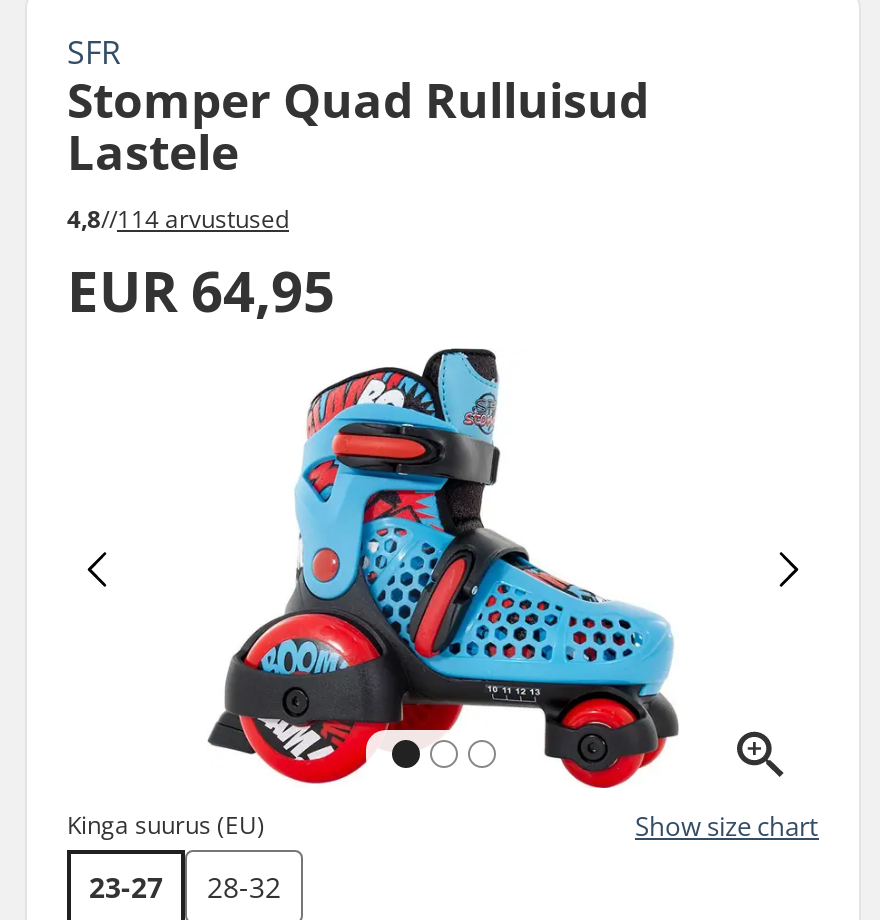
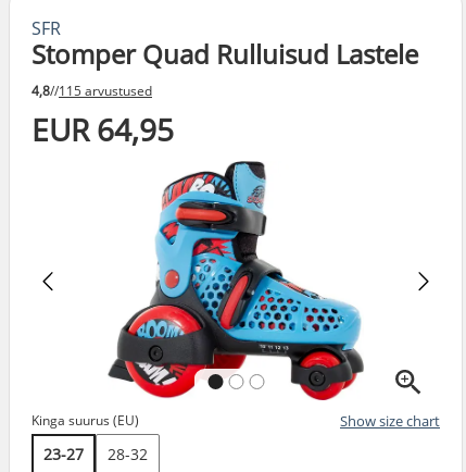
- Stomper Quad Rulluisud
- Lastele
- 4,8//114 arvustused
+ Stomper Quad Rulluisud Lastele
+ 4,8// 115 arvustused
